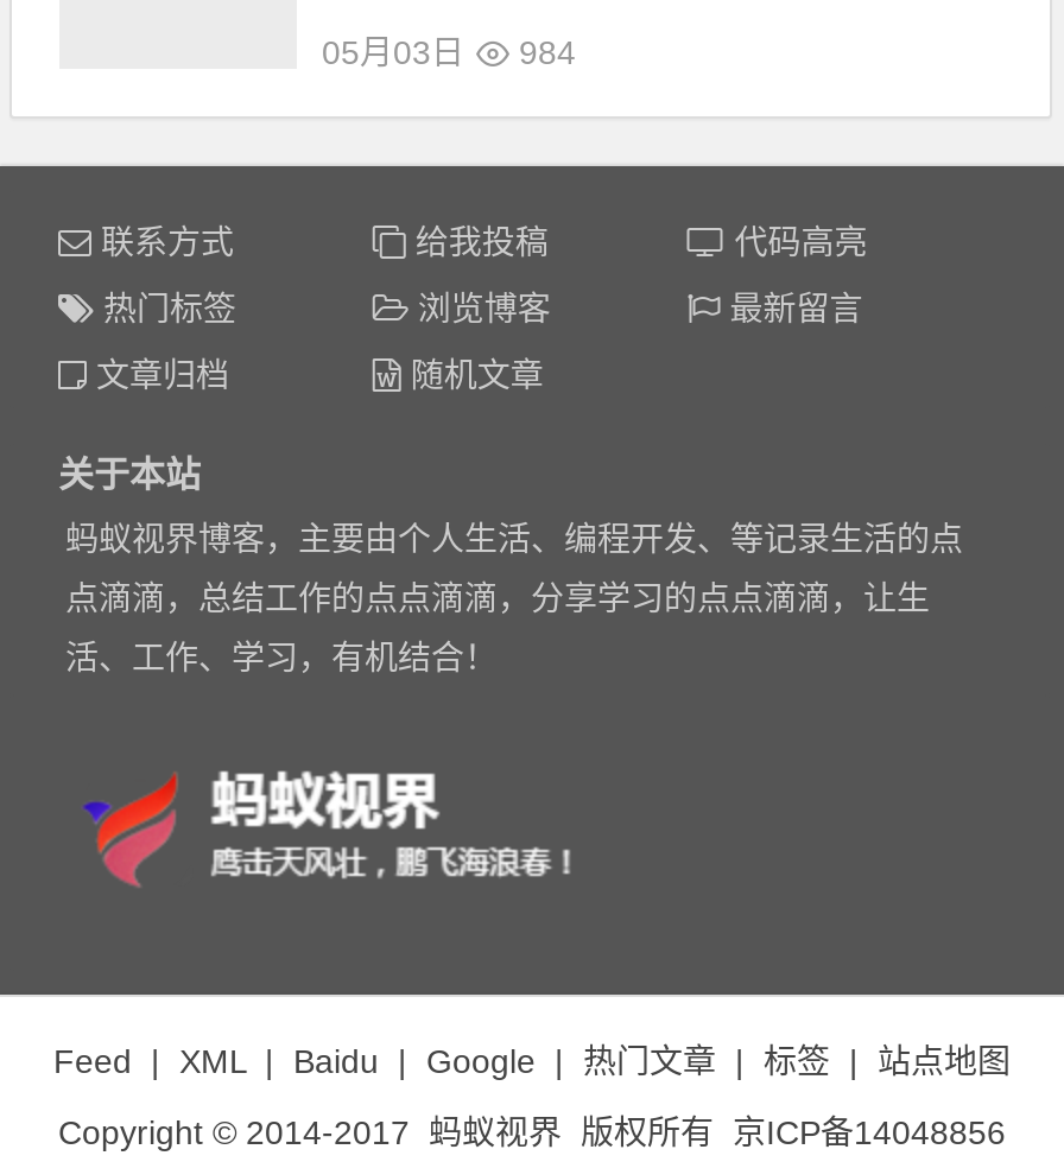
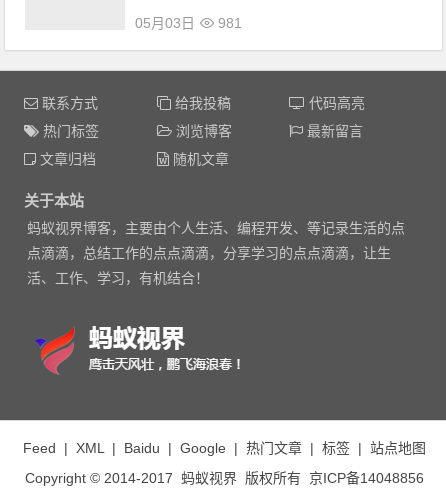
- 05月03日 984
+ 05月03日 981
